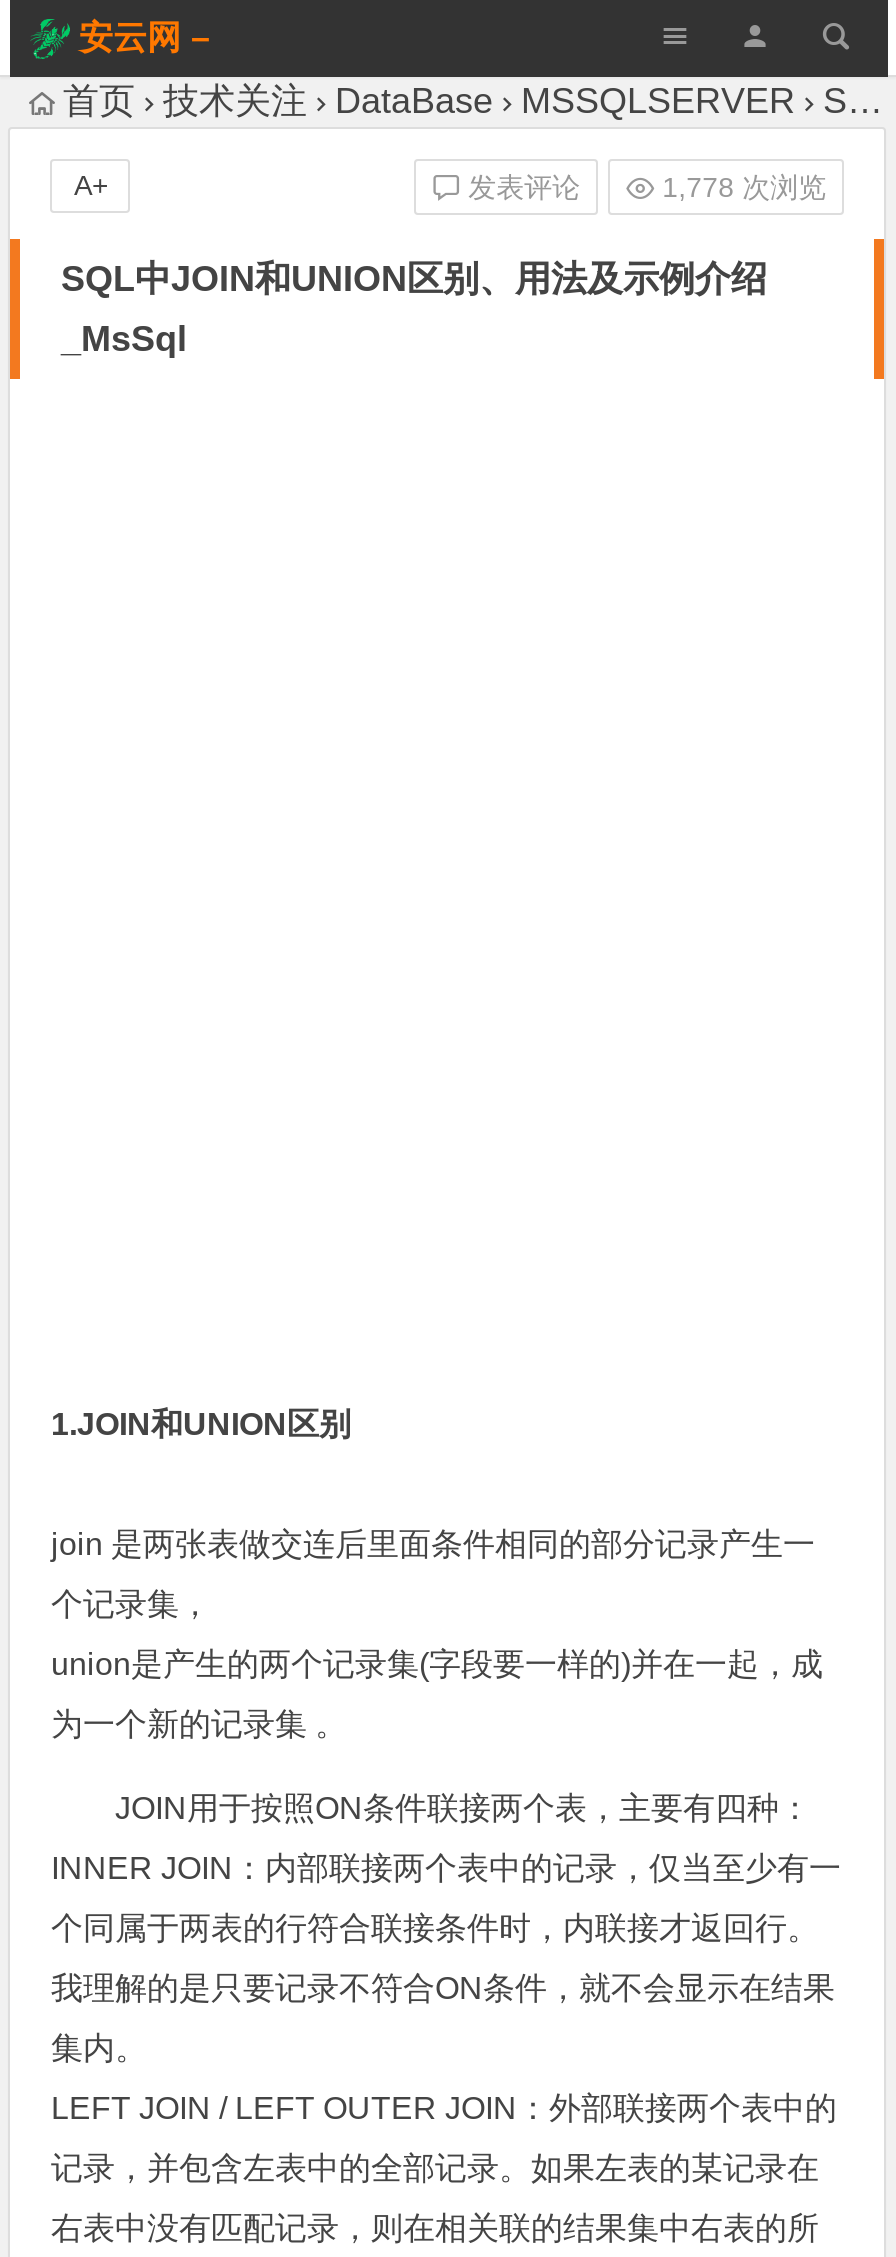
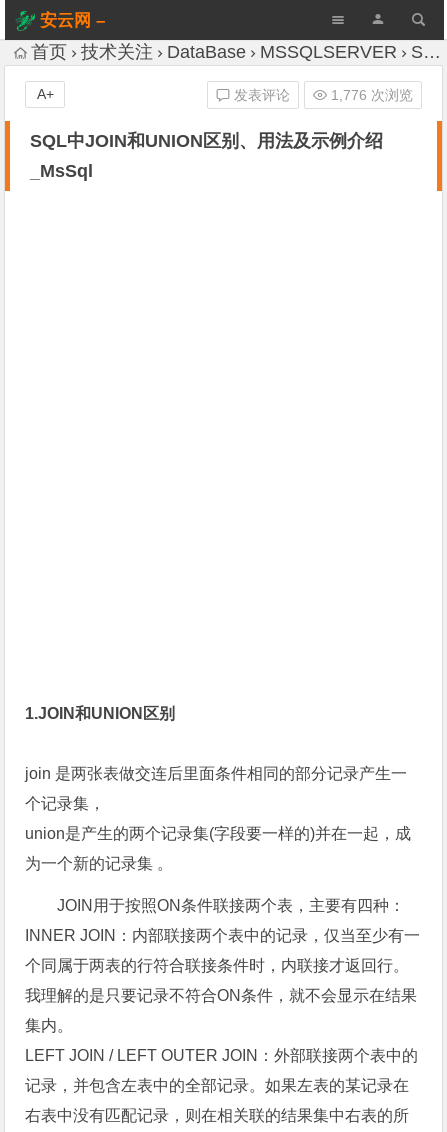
- 1,778 次浏览
+ 1,776 次浏览
